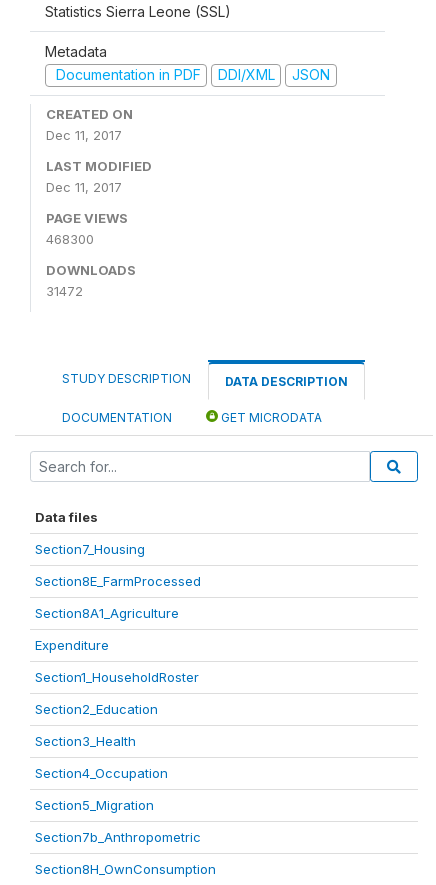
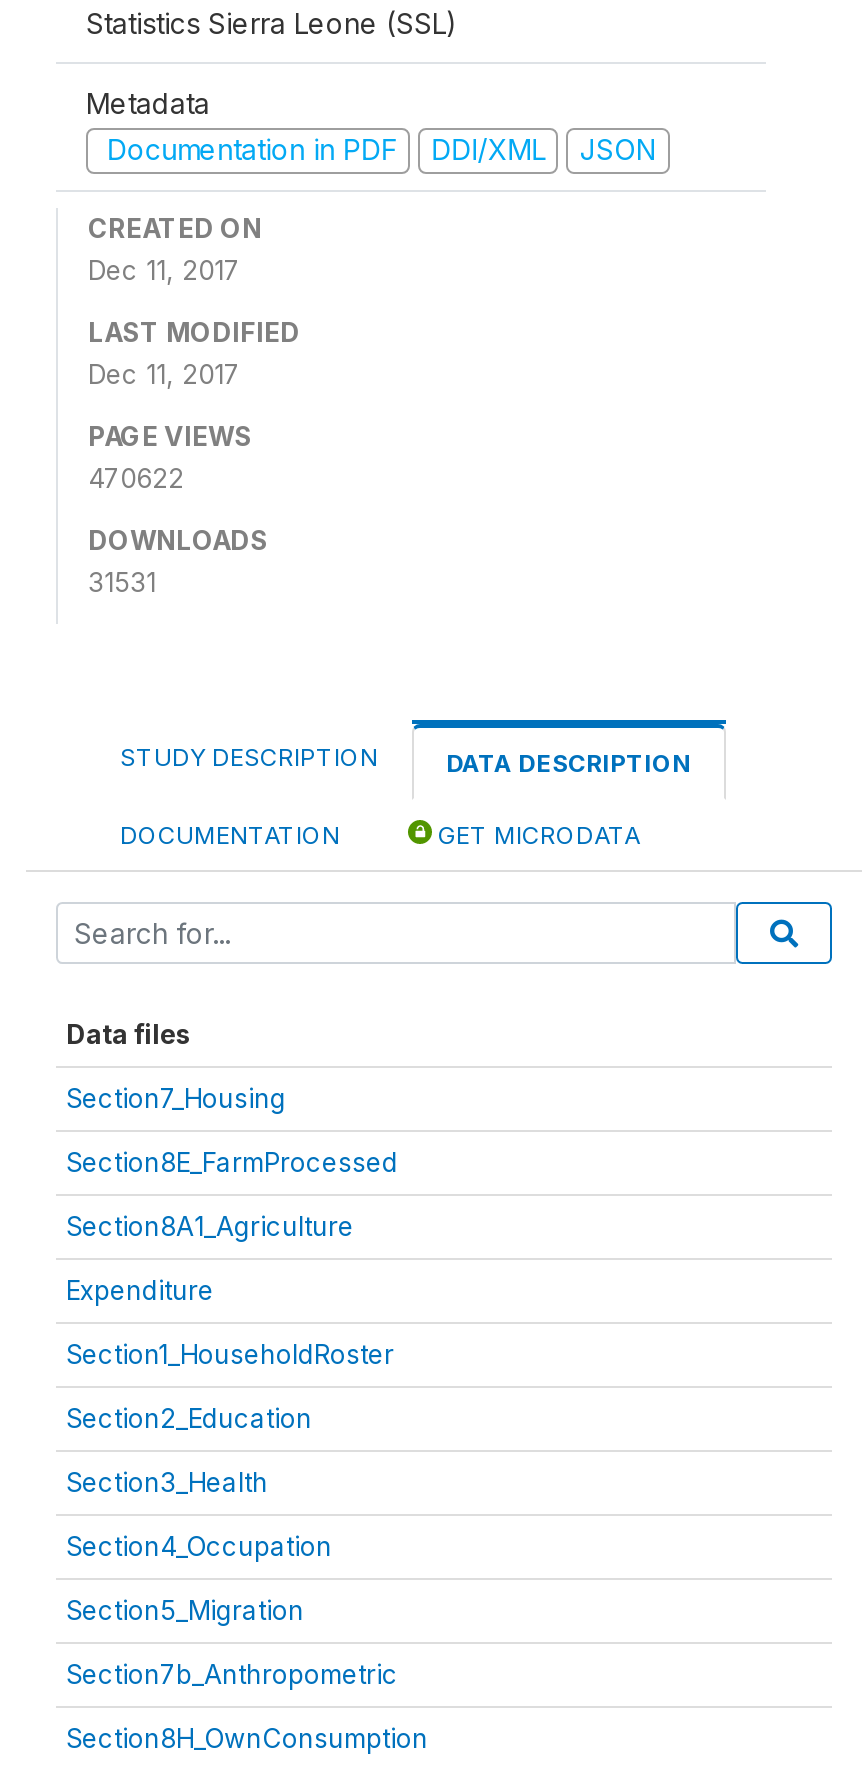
- 468300
+ 470622

- 31472
+ 31531
